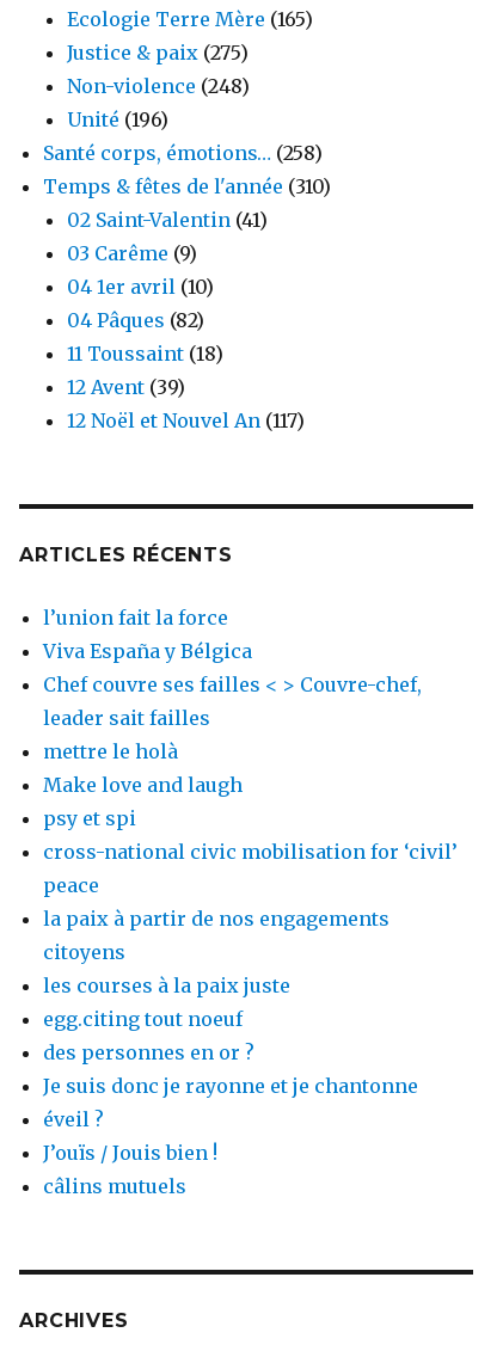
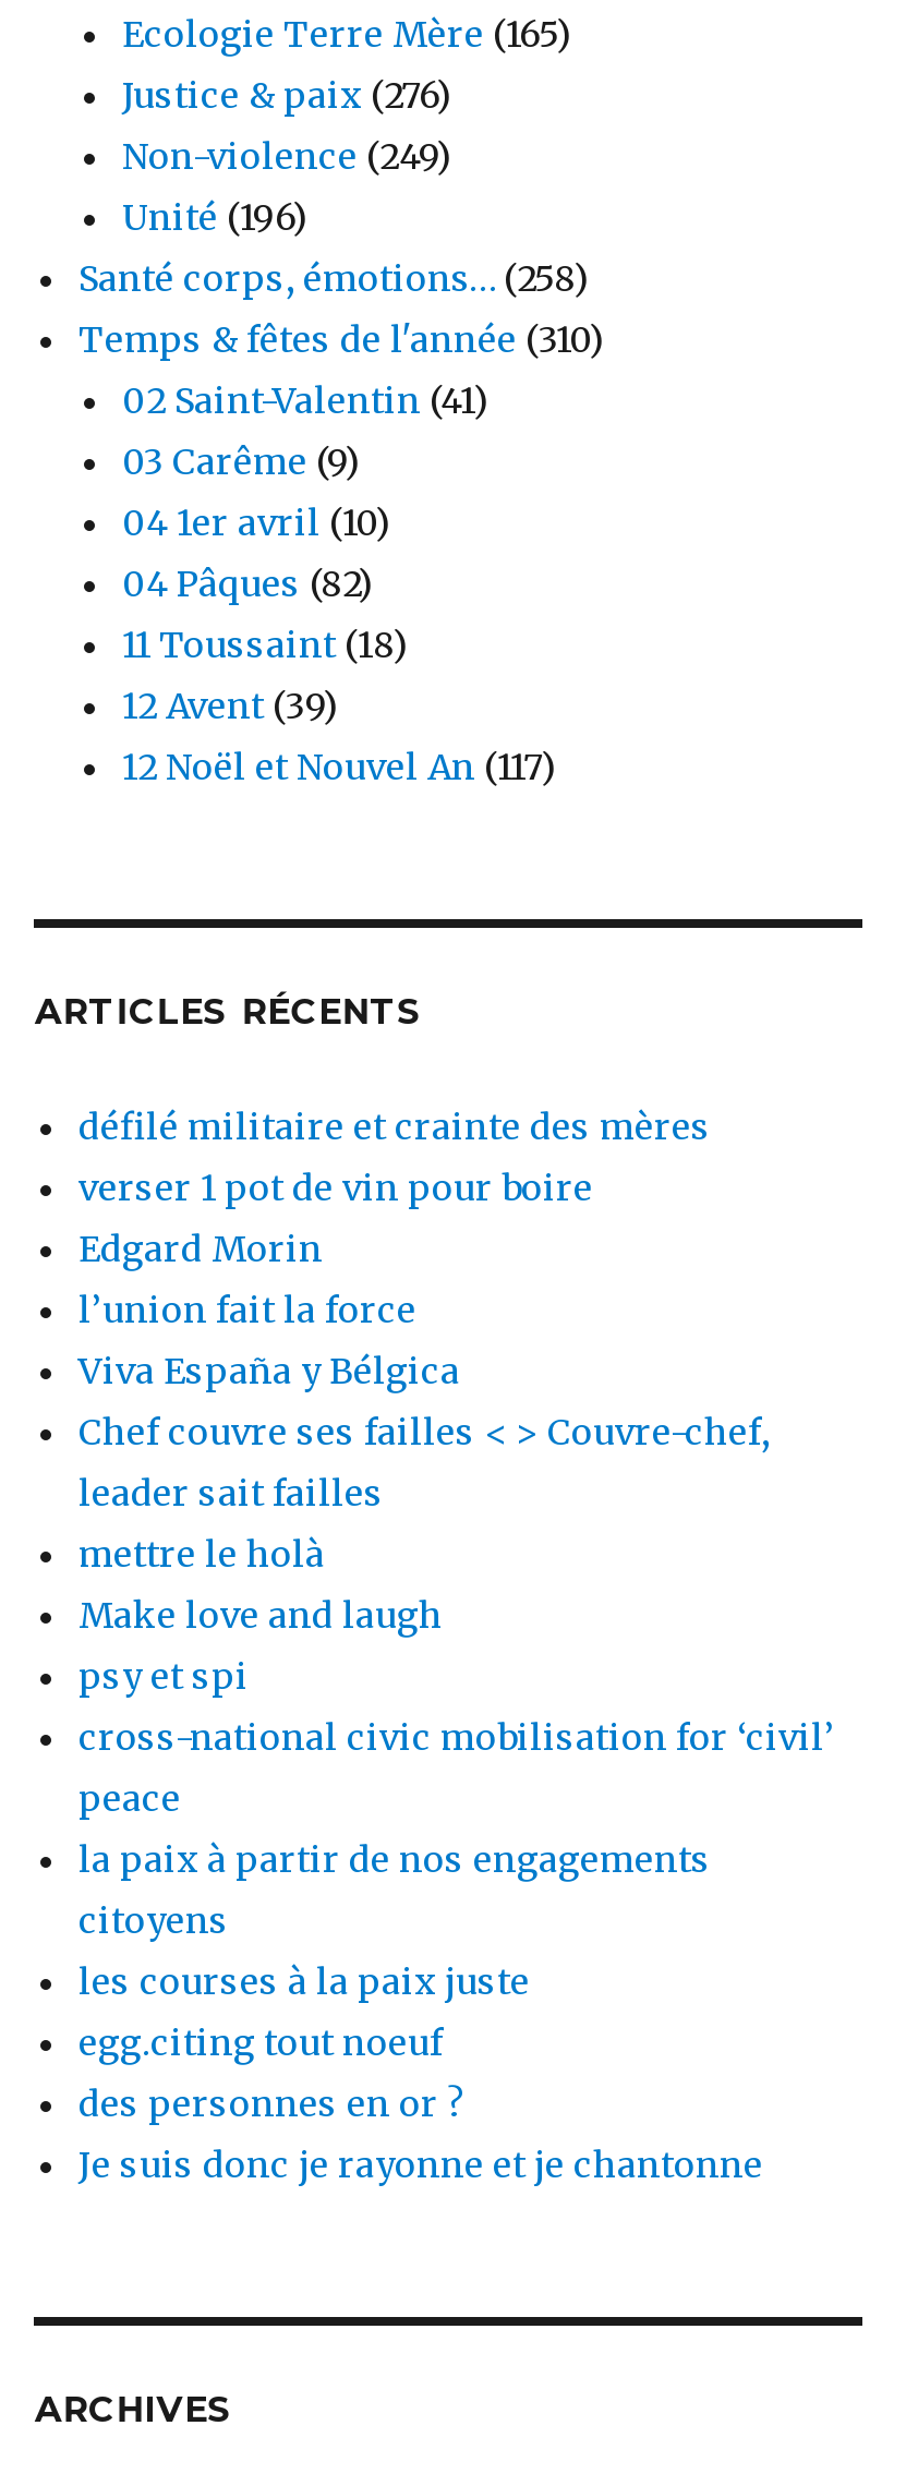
- Justice & paix (275)
+ Justice & paix (276)

- Non-violence (248)
+ Non-violence (249)

+ défilé militaire et crainte des mères
+ verser 1 pot de vin pour boire
+ Edgard Morin

moved down: l’union fait la force | Viva España y Bélgica | Chef couvre ses failles < > Couvre-chef, | ... | des personnes en or ? | Je suis donc je rayonne et je chantonne

- éveil ?
- J’ouïs / Jouis bien !
- câlins mutuels
